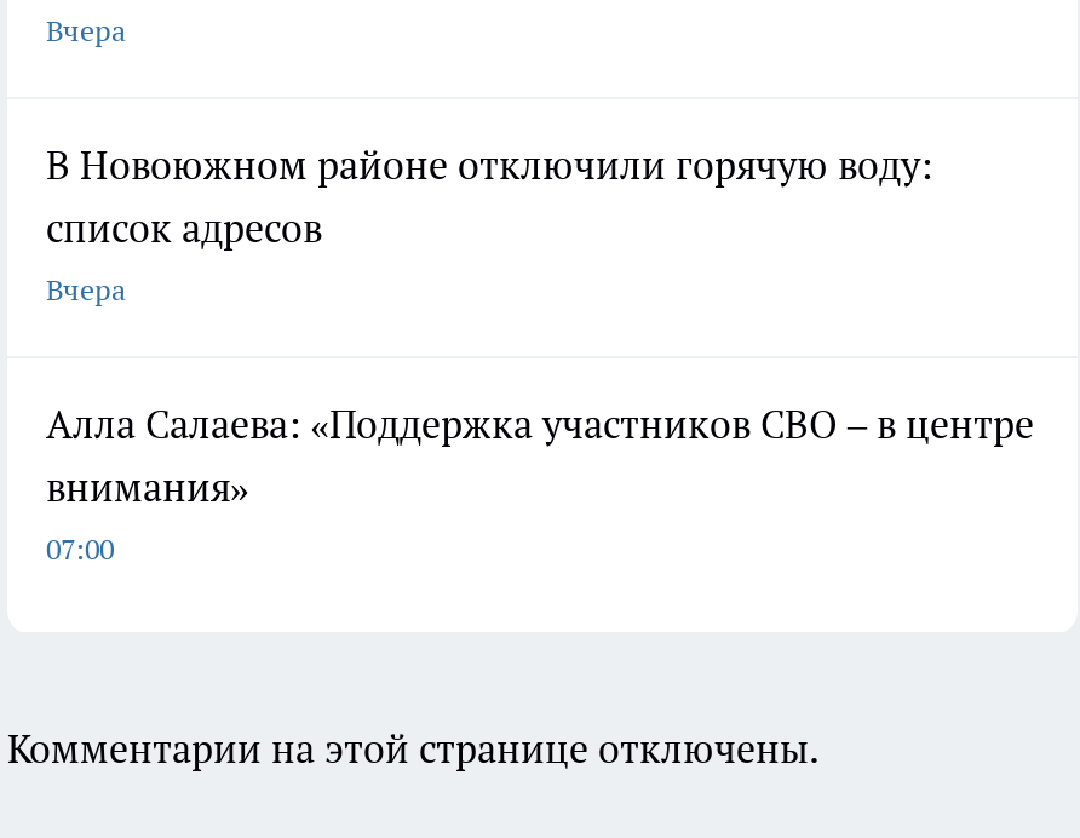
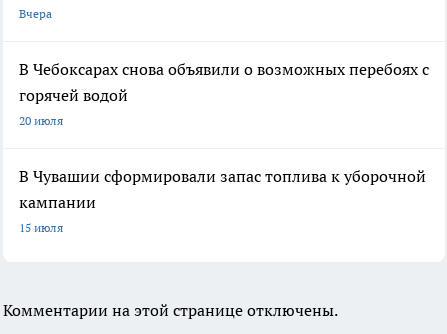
- В Новоюжном районе отключили горячую воду:
- список адресов
- Вчера
+ В Чебоксарах снова объявили о возможных перебоях с
+ горячей водой
+ 20 июля

- Алла Салаева: «Поддержка участников СВО – в центре
- внимания»
- 07:00
+ В Чувашии сформировали запас топлива к уборочной
+ кампании
+ 15 июля
